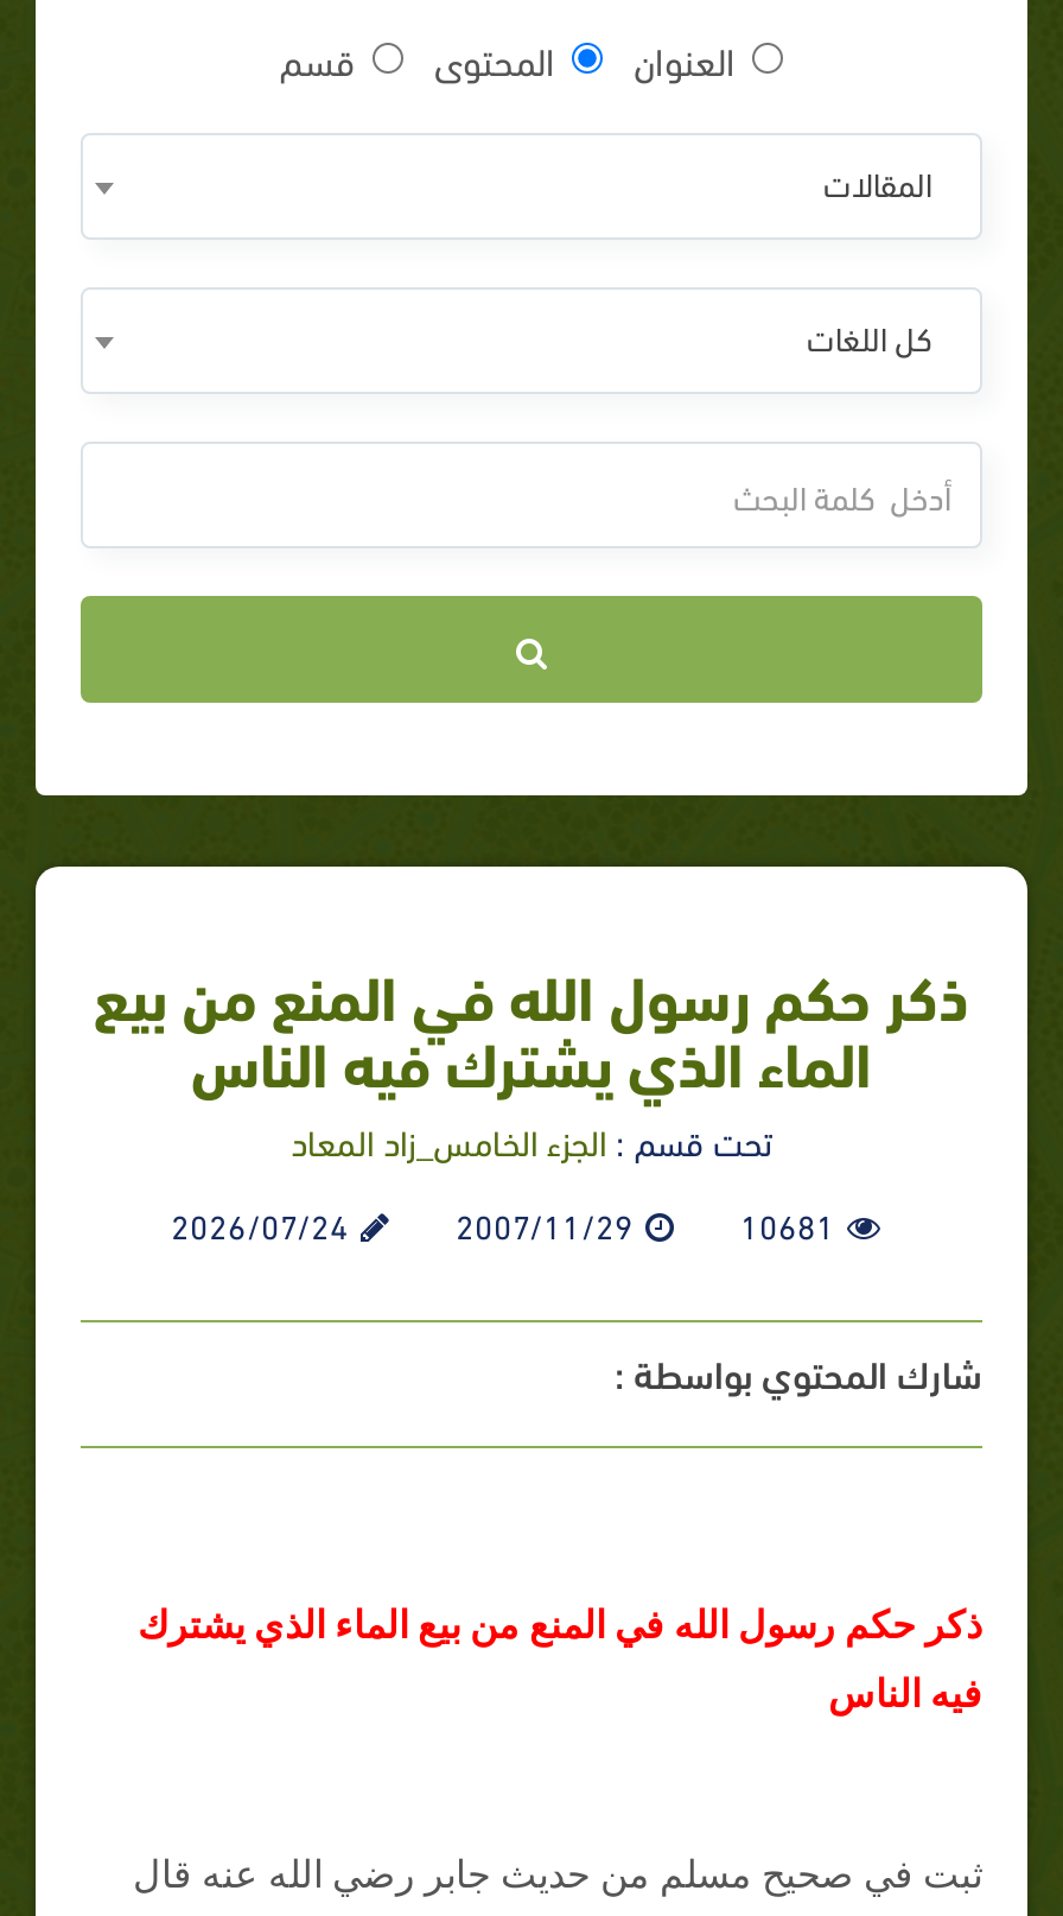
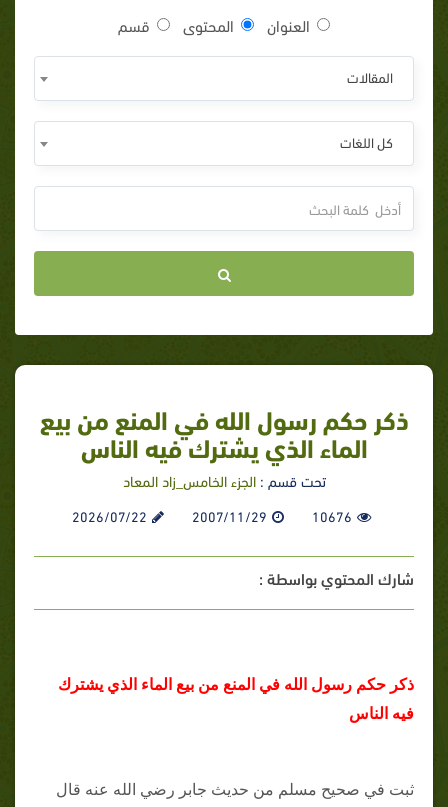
- 2026/07/24
+ 2026/07/22

- 10681
+ 10676
